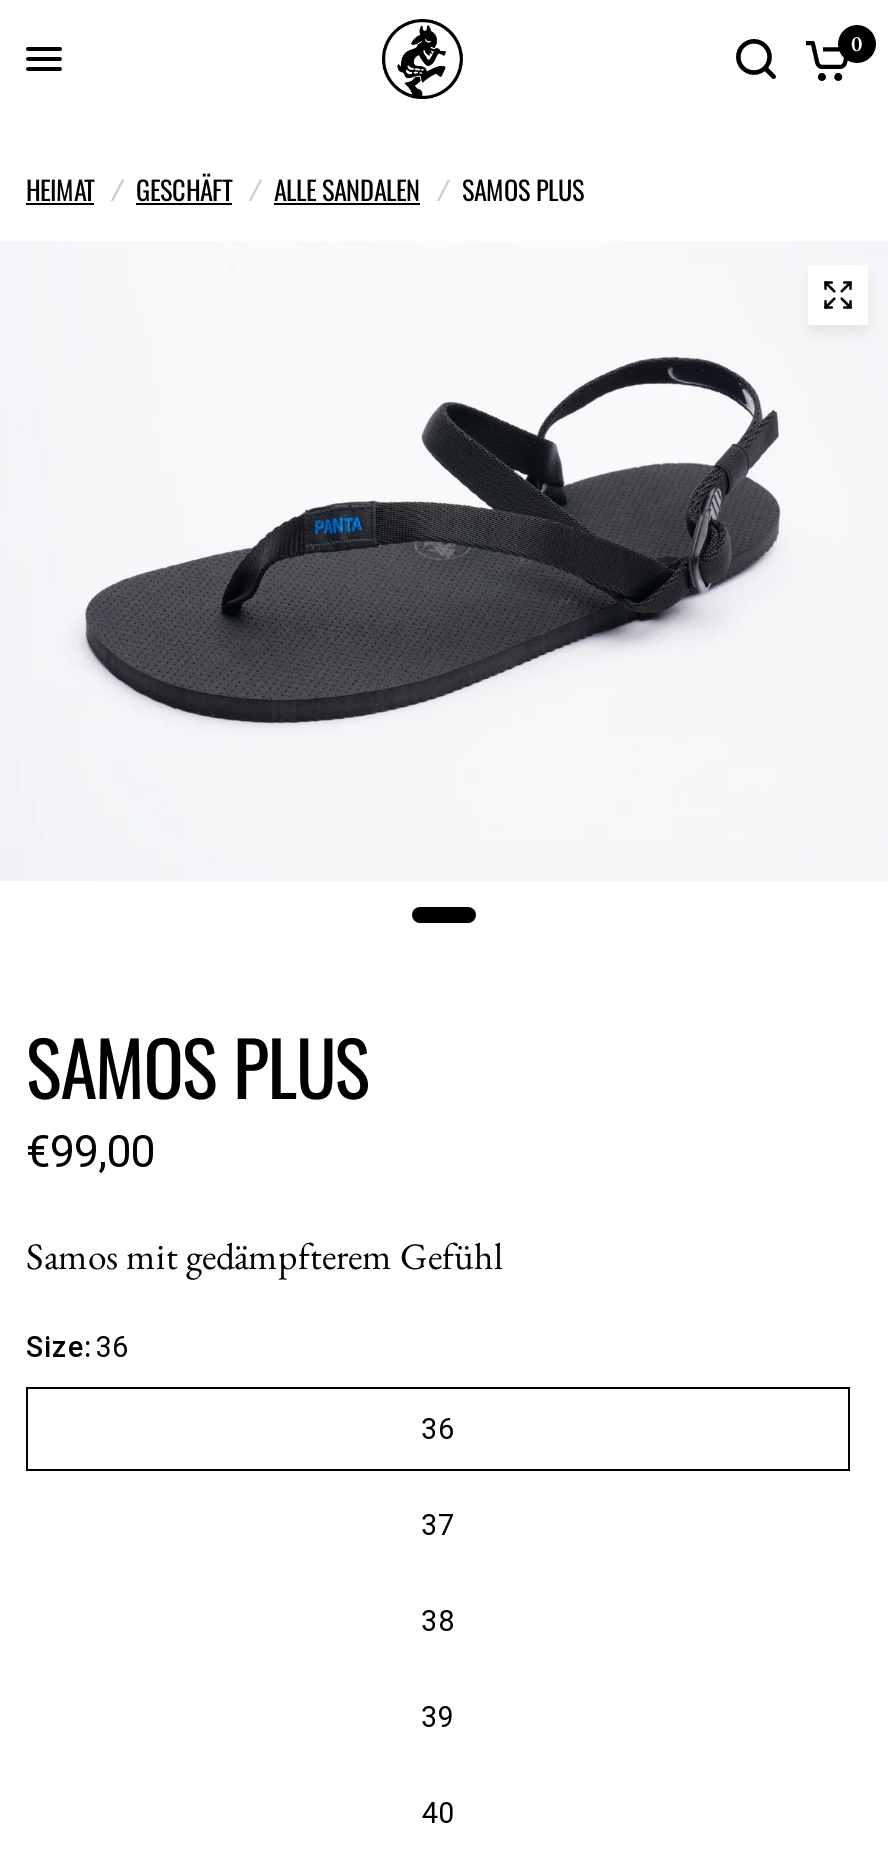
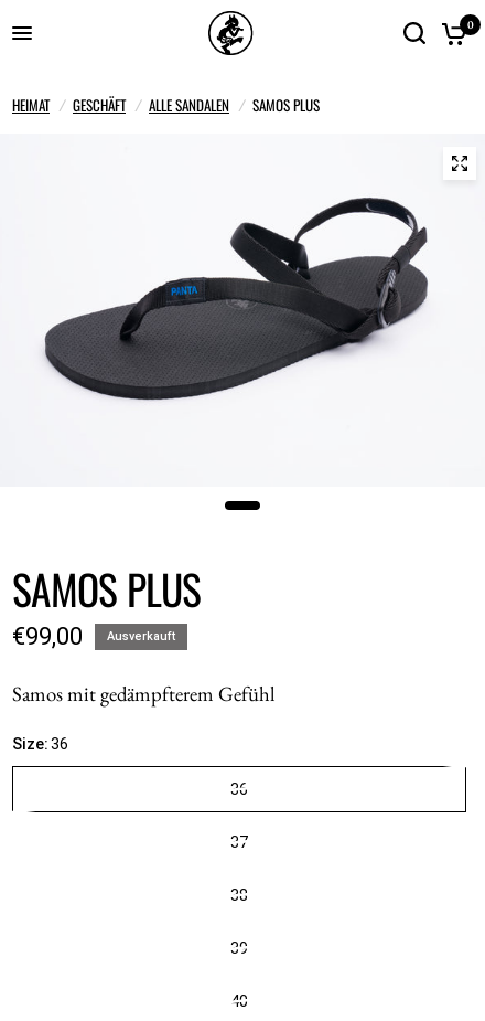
+ Ausverkauft
